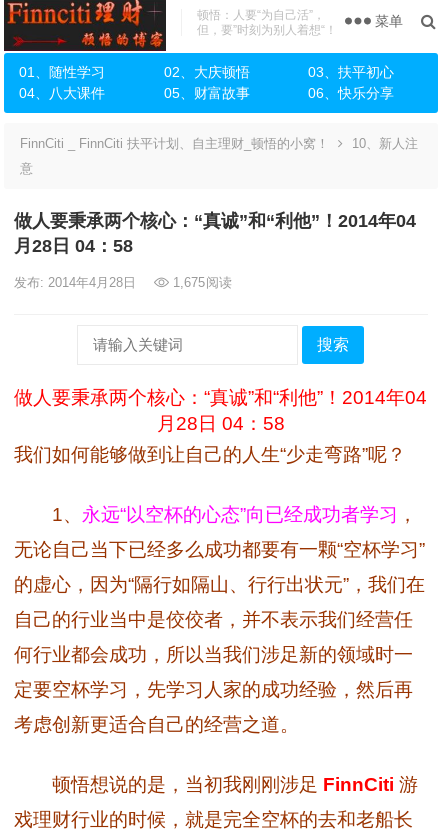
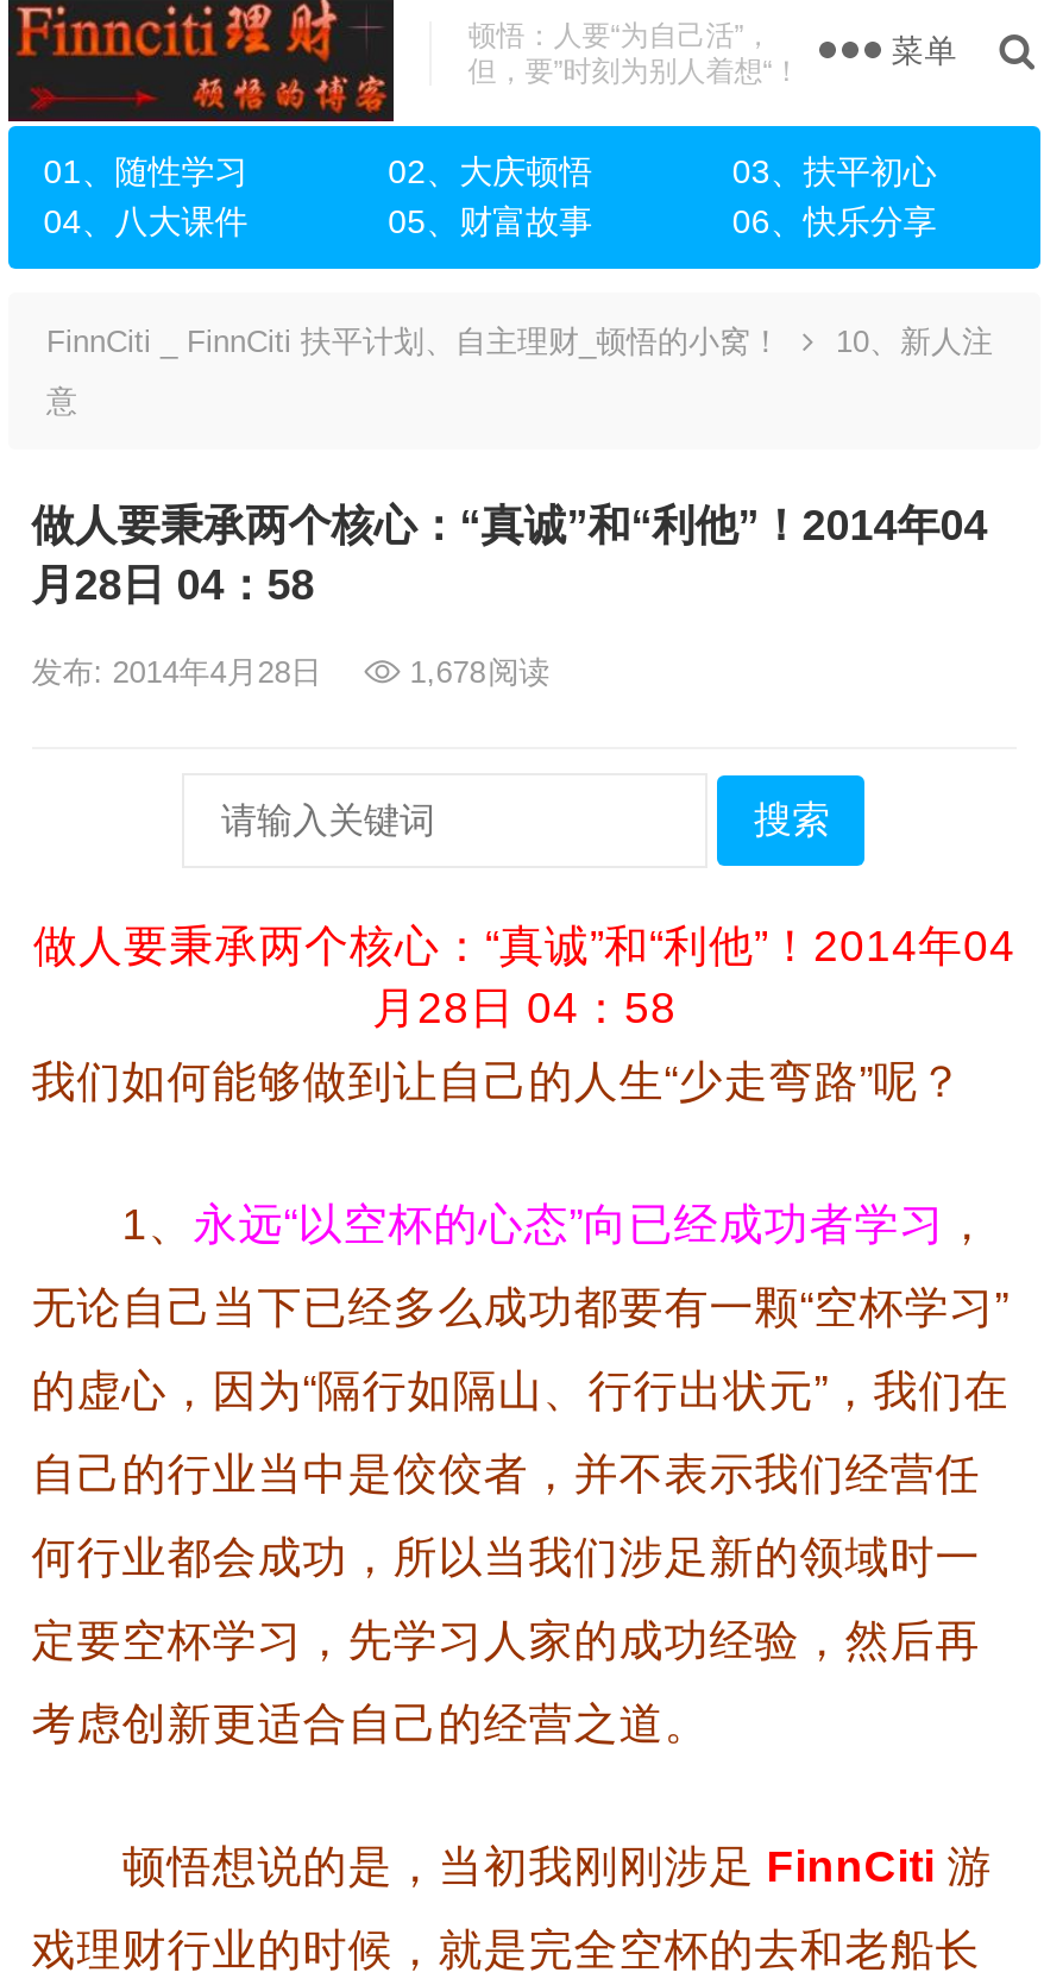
- 发布: 2014年4月28日 1,675阅读
+ 发布: 2014年4月28日 1,678阅读
